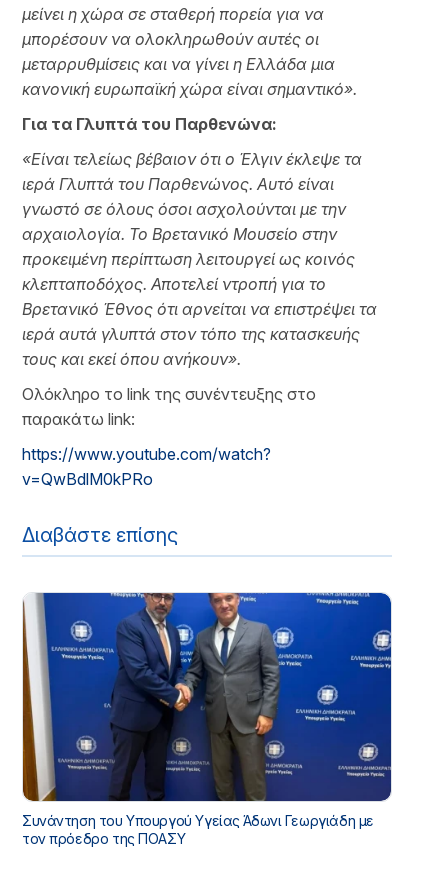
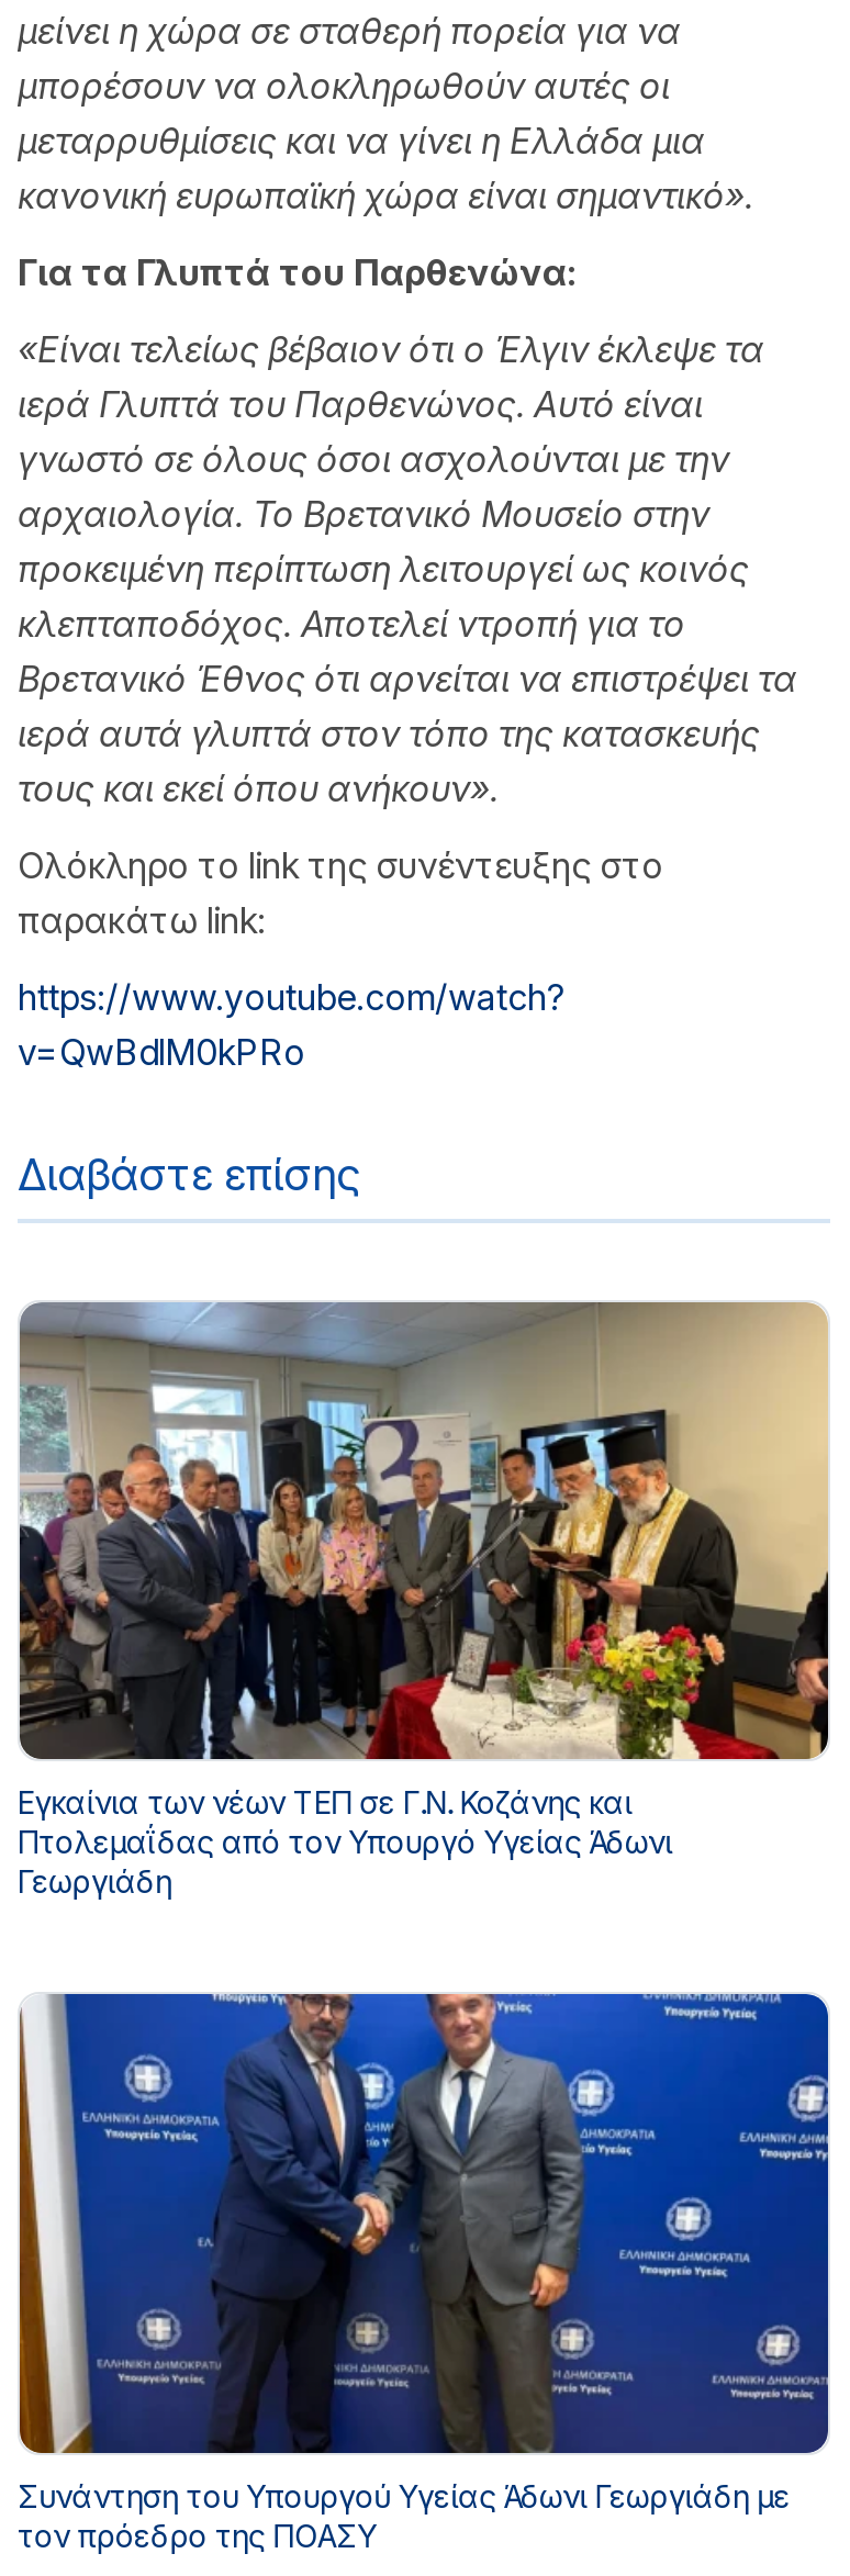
+ [image]
+ Εγκαίνια των νέων ΤΕΠ σε Γ.Ν. Κοζάνης και
+ Πτολεμαΐδας από τον Υπουργό Υγείας Άδωνι
+ Γεωργιάδη
